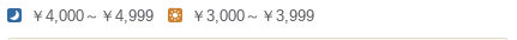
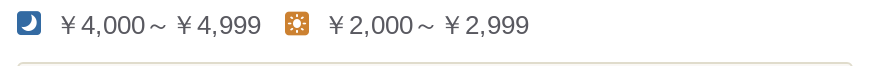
- ￥3,000～￥3,999
+ ￥2,000～￥2,999
